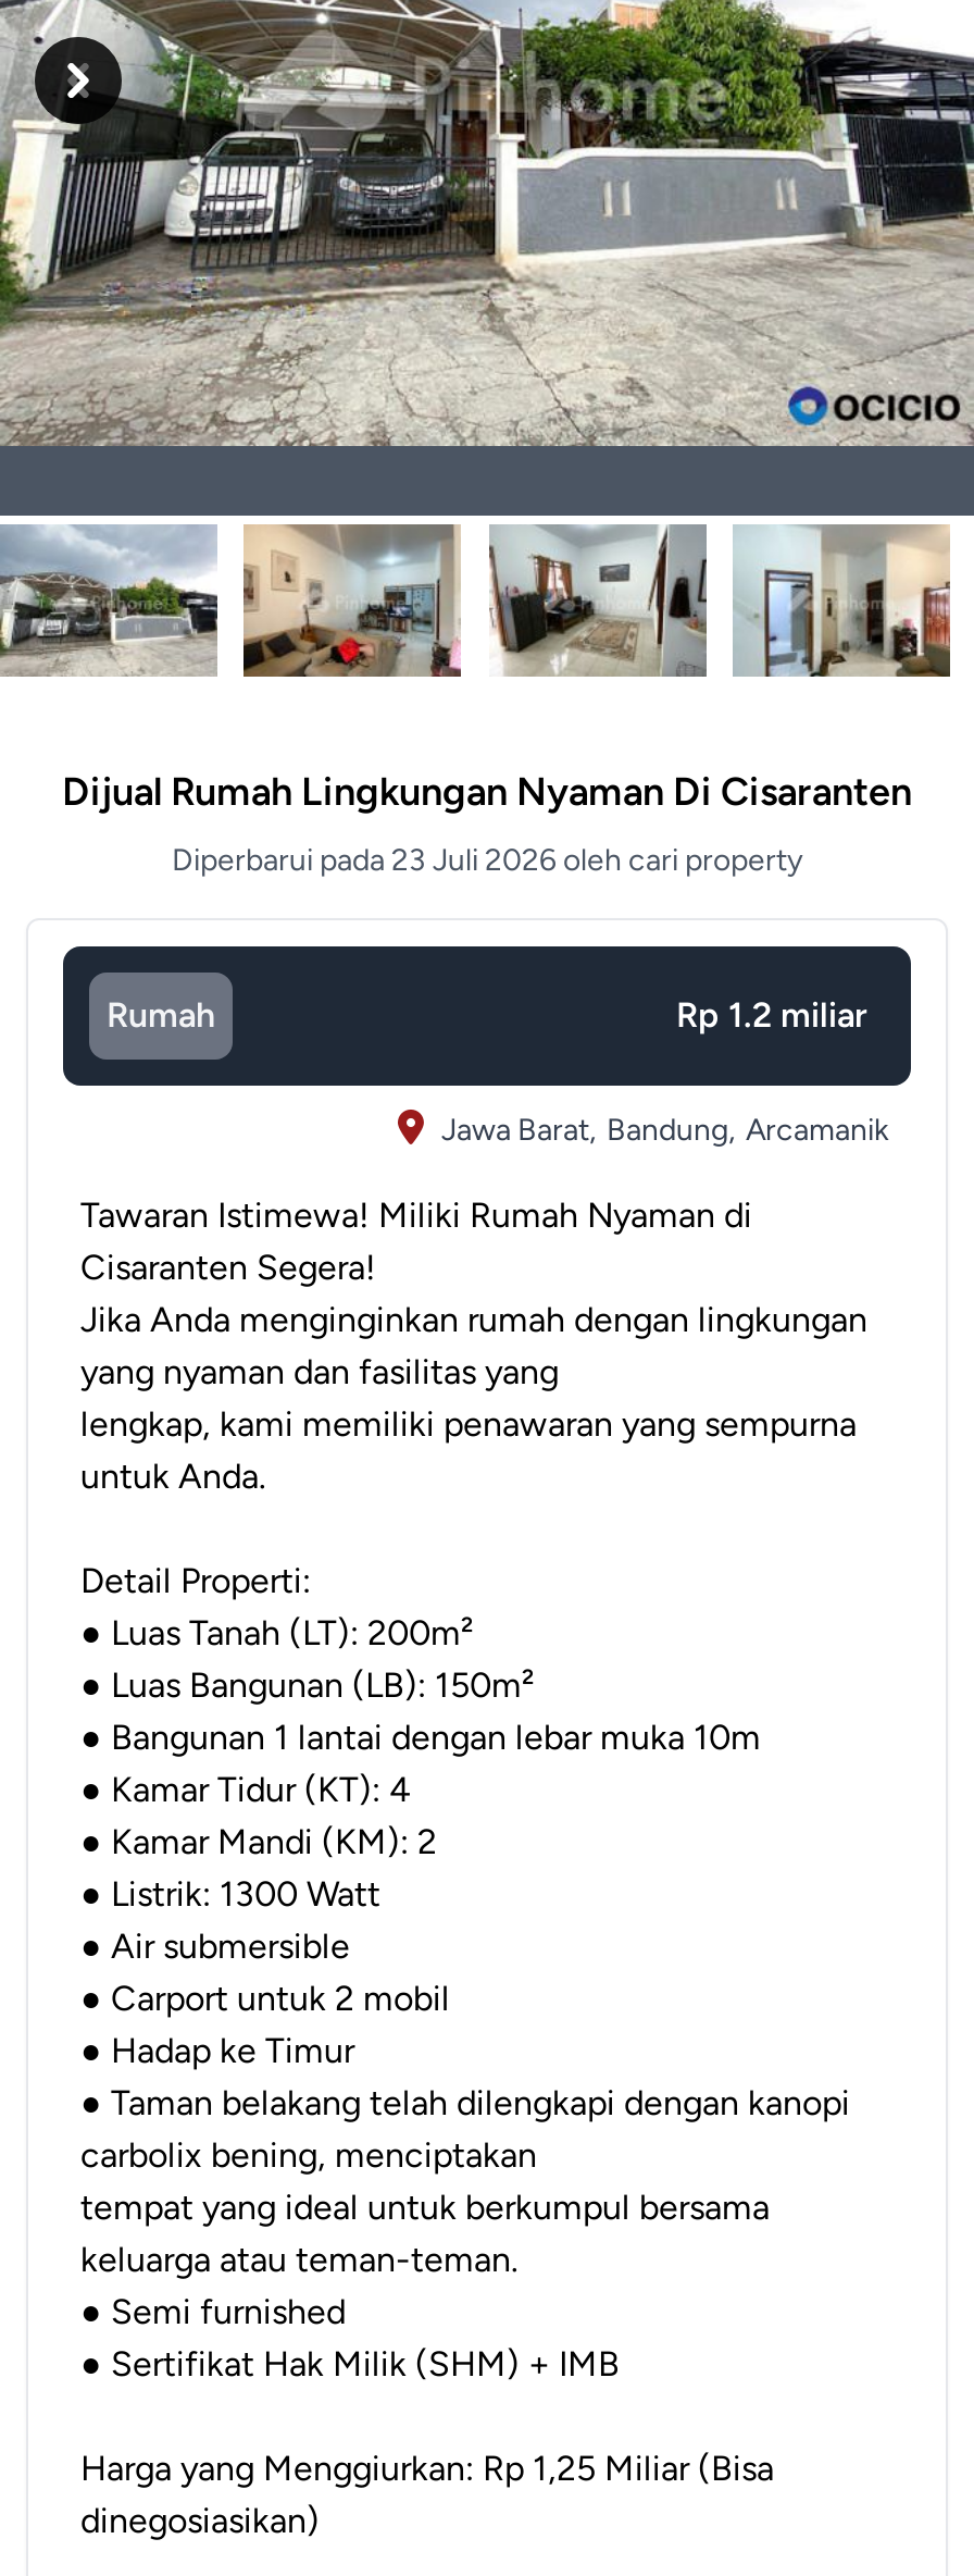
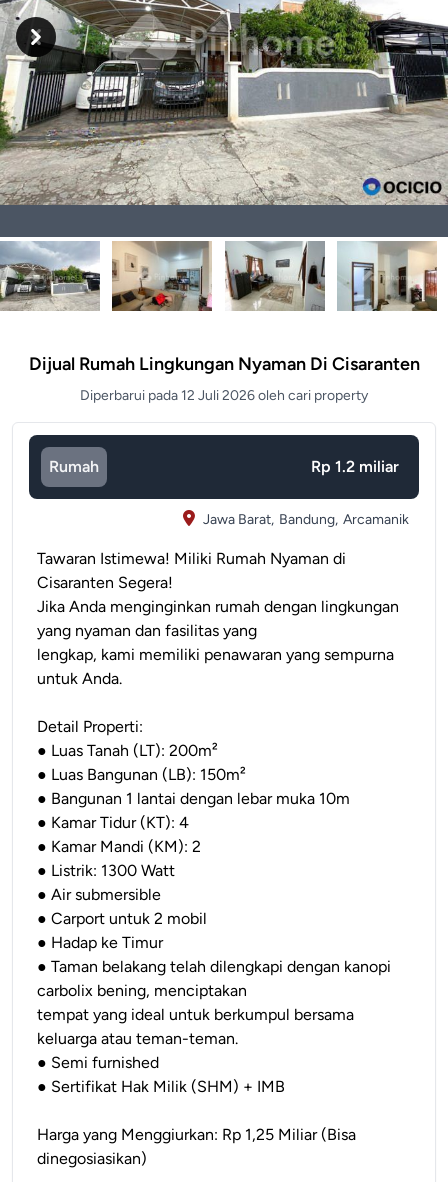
- Diperbarui pada 23 Juli 2026 oleh cari property
+ Diperbarui pada 12 Juli 2026 oleh cari property
